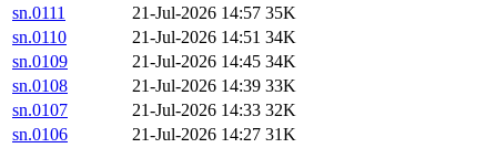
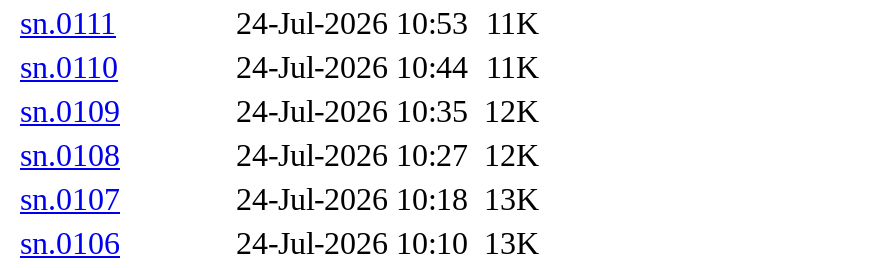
- 21-Jul-2026 14:57 35K
+ 24-Jul-2026 10:53 11K

- 21-Jul-2026 14:51 34K
+ 24-Jul-2026 10:44 11K

- 21-Jul-2026 14:45 34K
+ 24-Jul-2026 10:35 12K

- 21-Jul-2026 14:39 33K
+ 24-Jul-2026 10:27 12K

- 21-Jul-2026 14:33 32K
+ 24-Jul-2026 10:18 13K

- 21-Jul-2026 14:27 31K
+ 24-Jul-2026 10:10 13K
